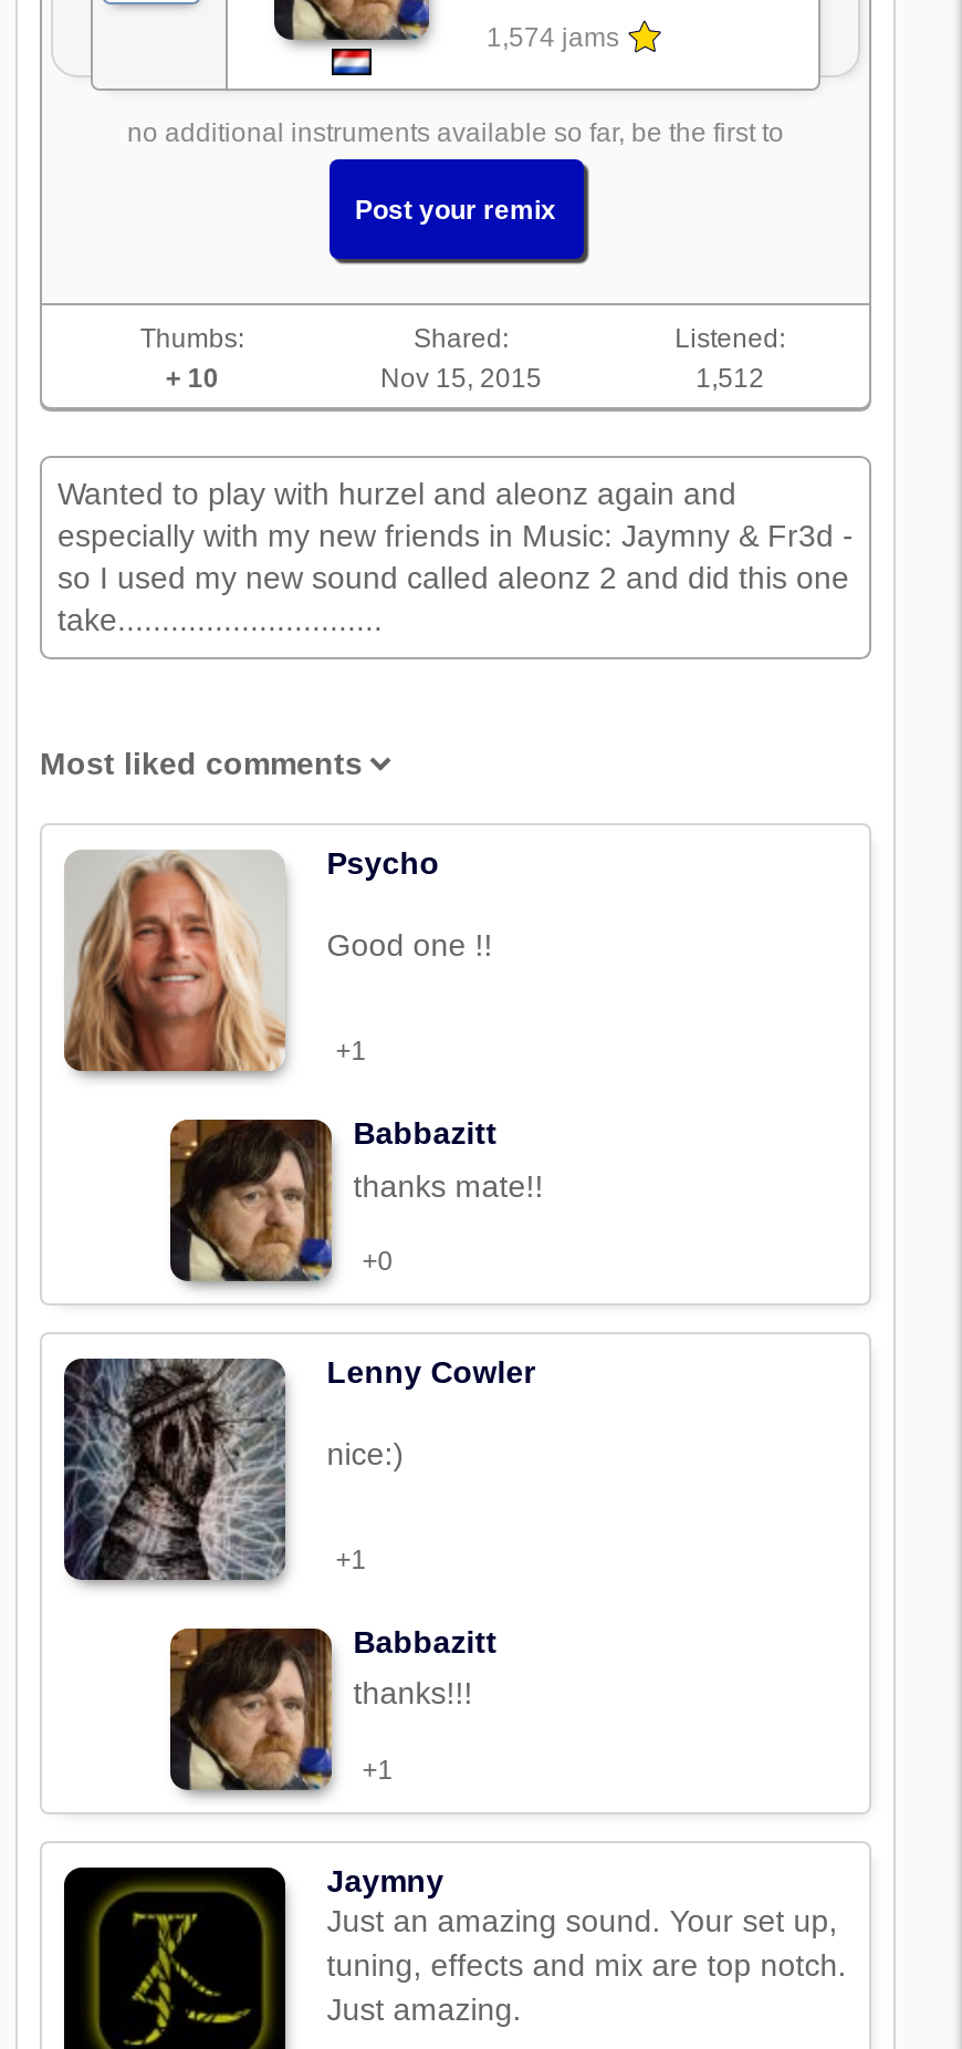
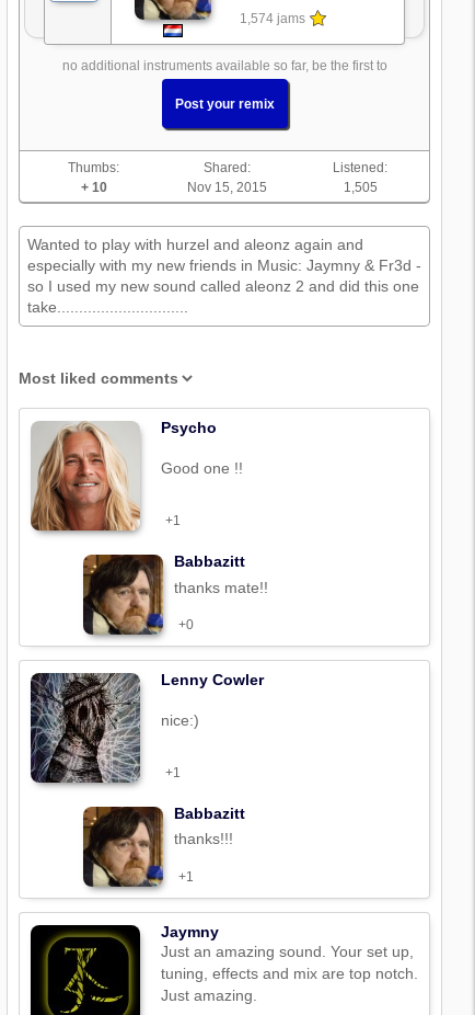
- 1,512
+ 1,505
